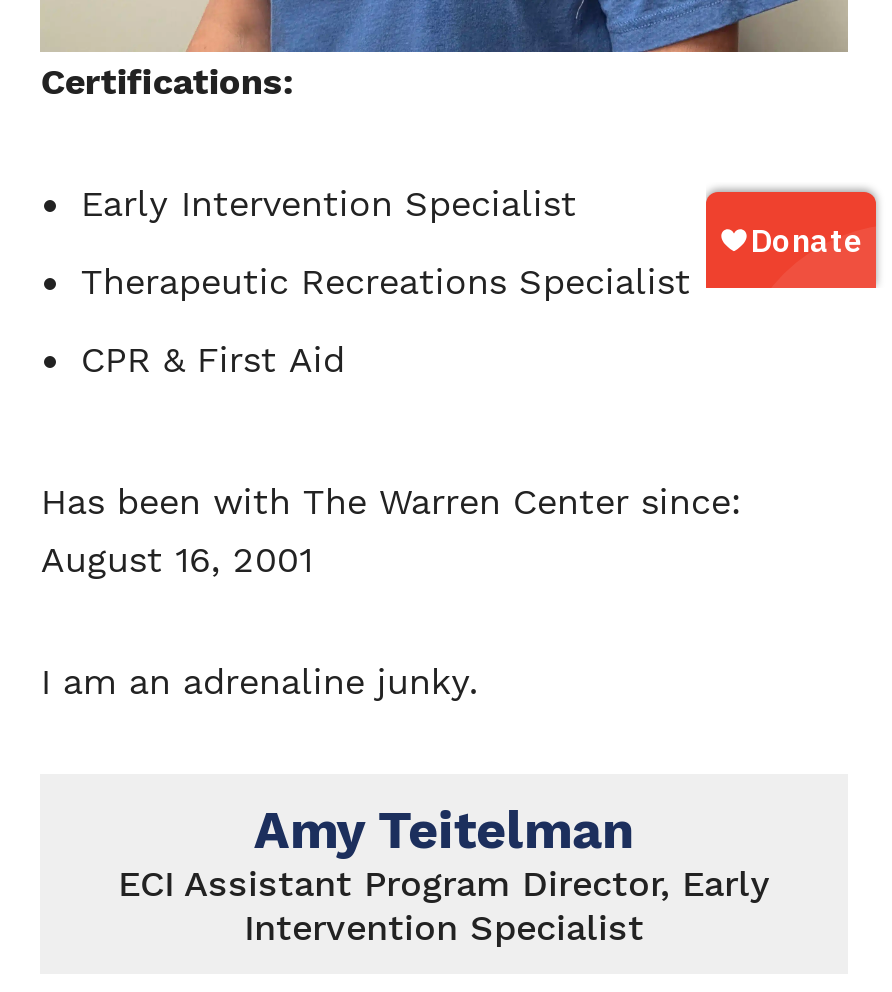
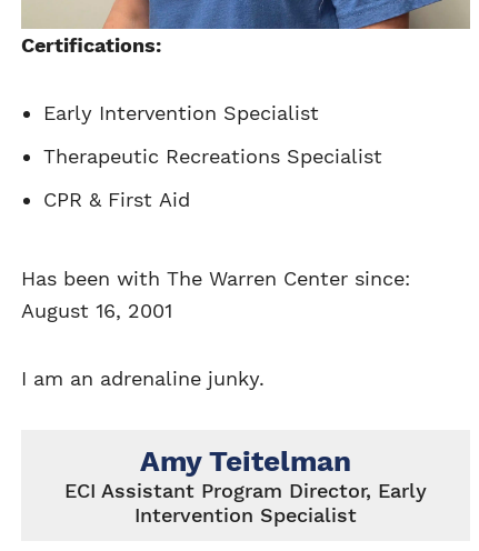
- [image]
